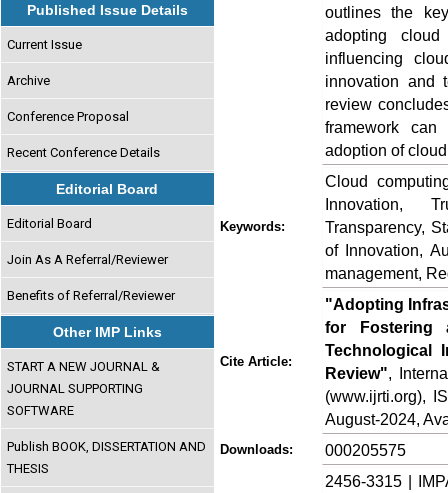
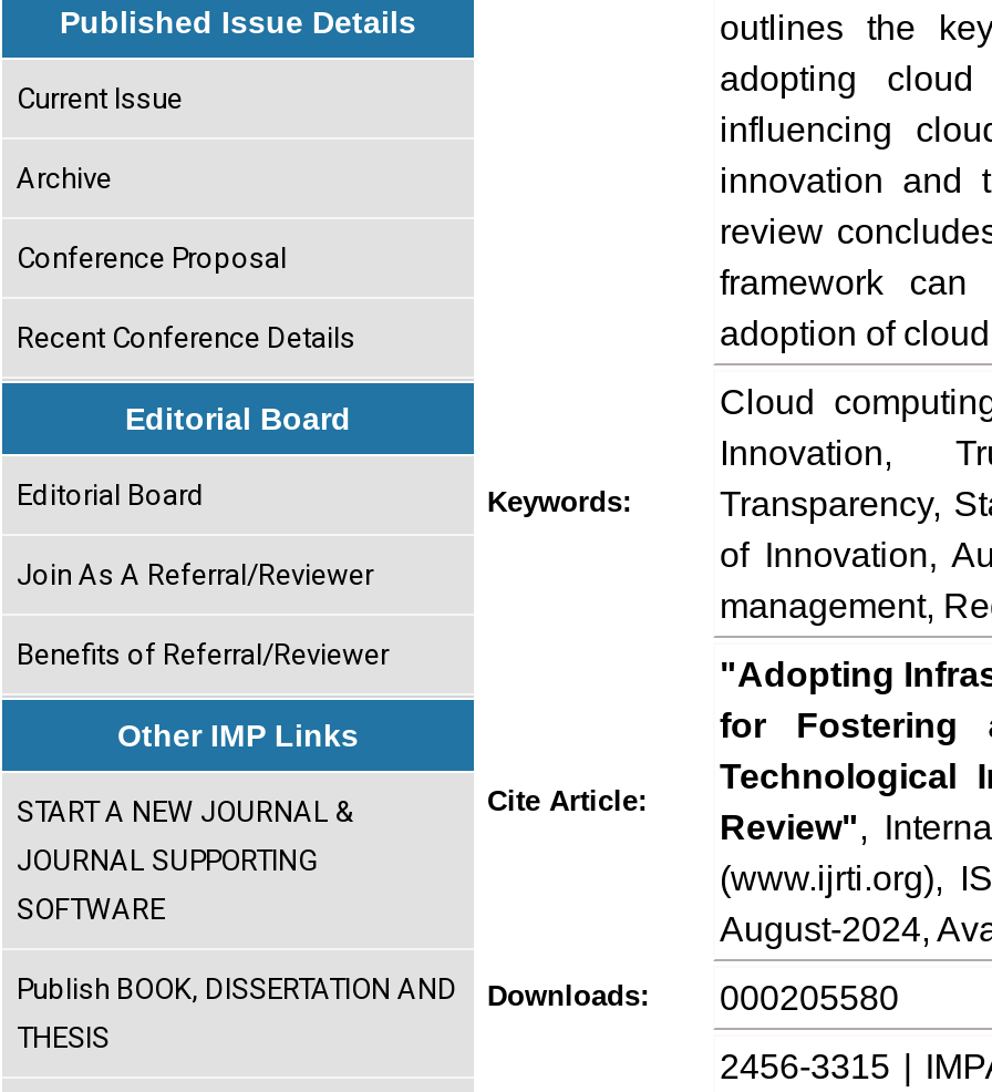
- 000205575
+ 000205580
